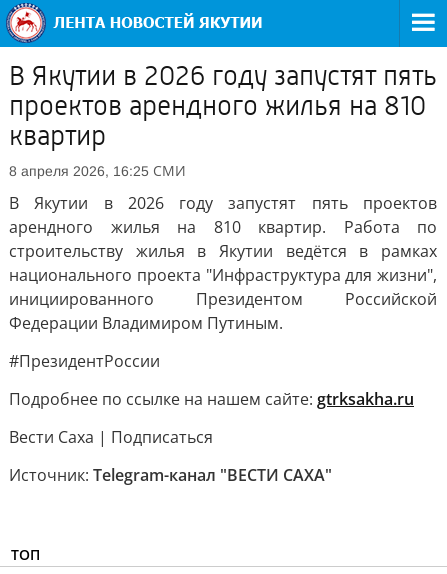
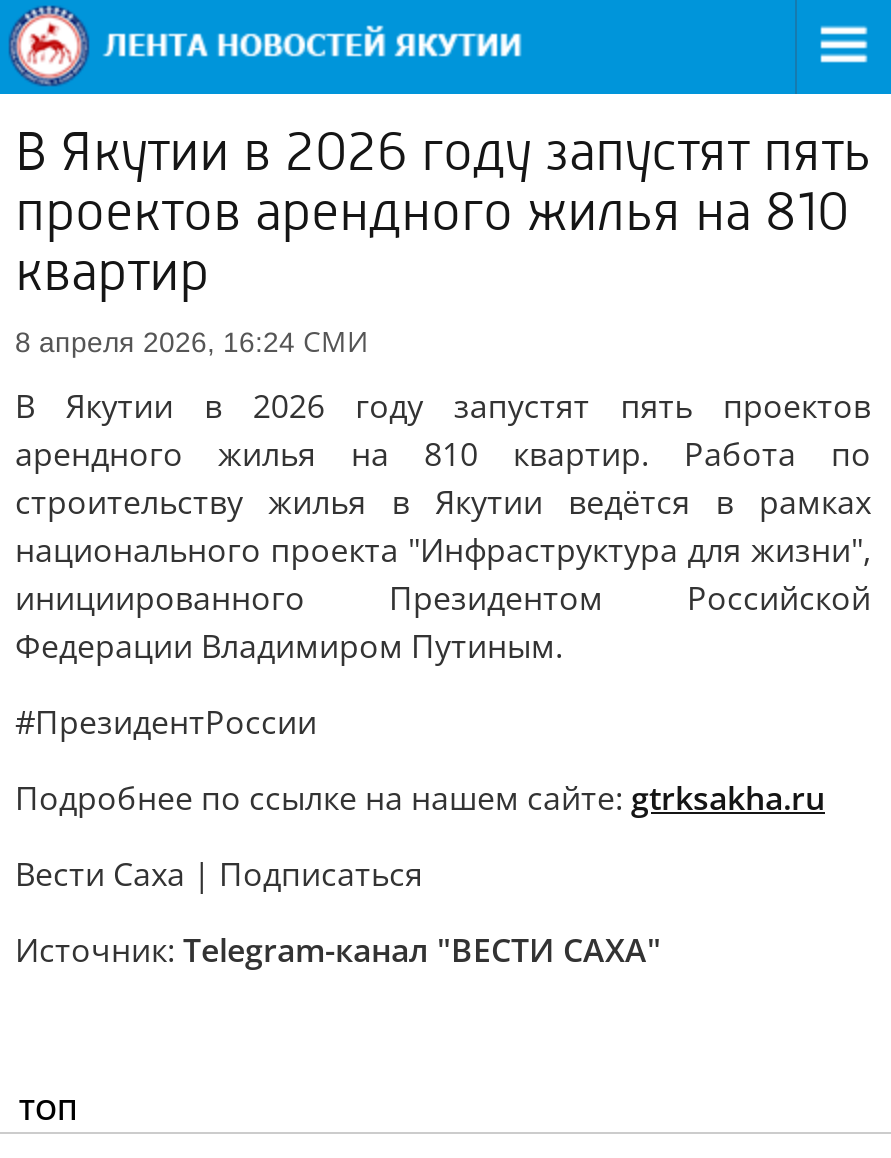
- 8 апреля 2026, 16:25 СМИ
+ 8 апреля 2026, 16:24 СМИ
